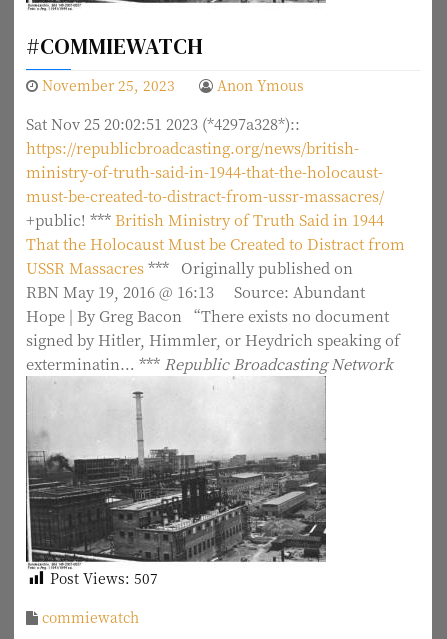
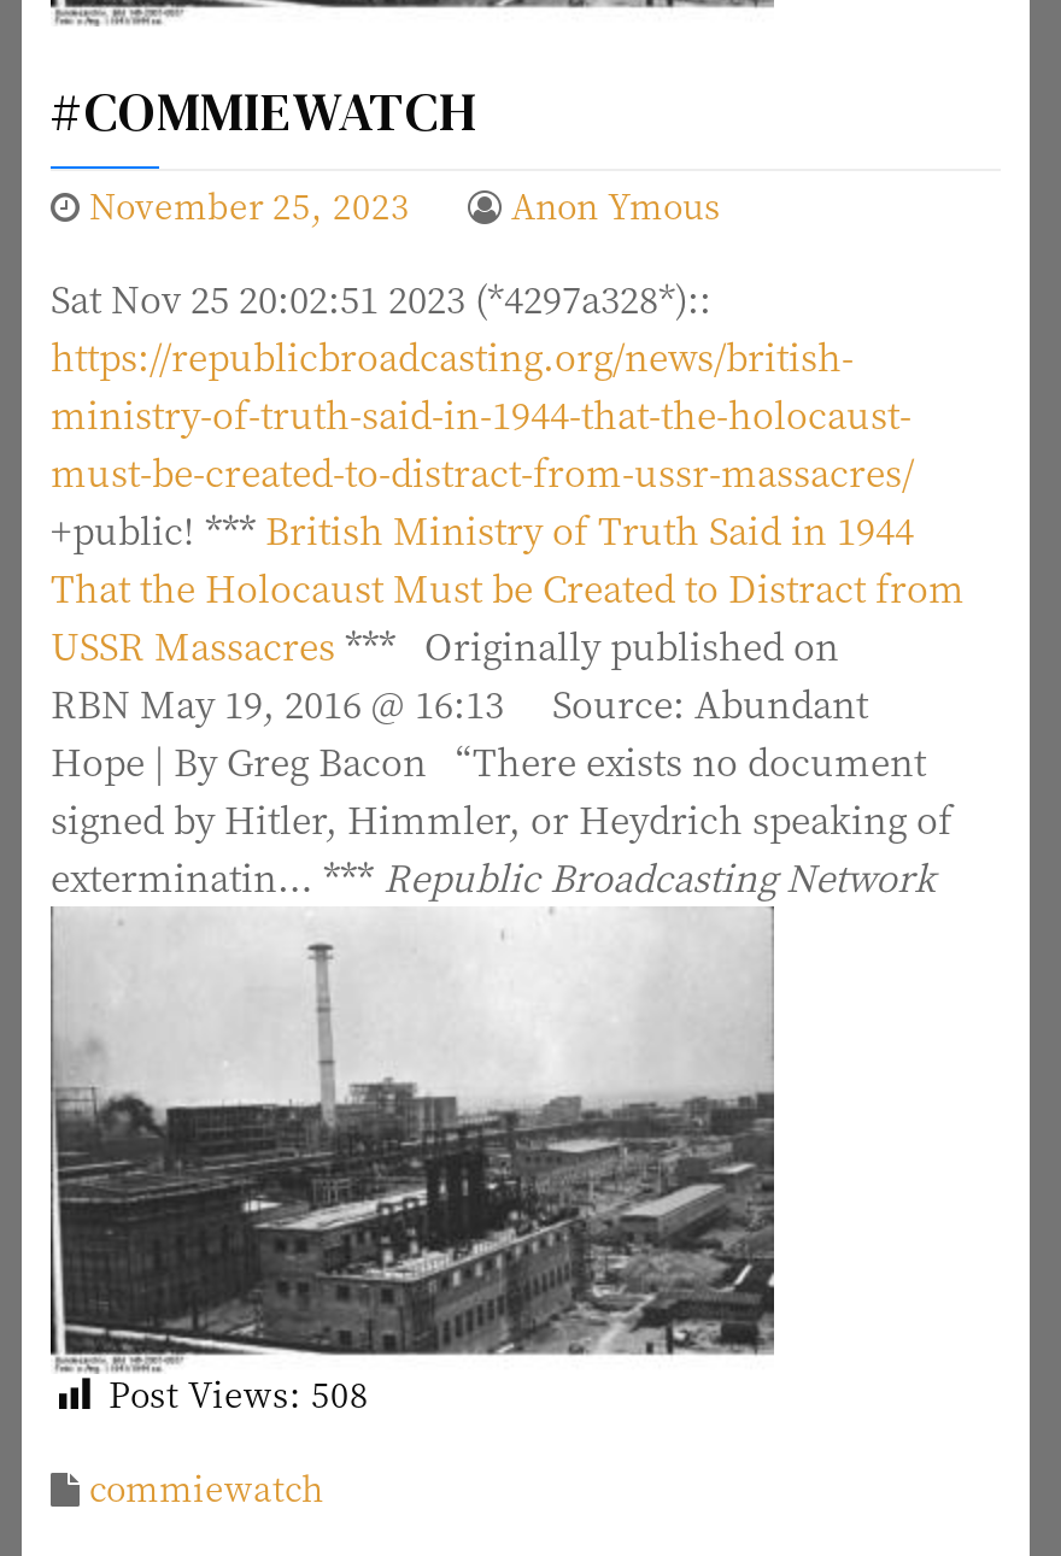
- Post Views: 507
+ Post Views: 508
